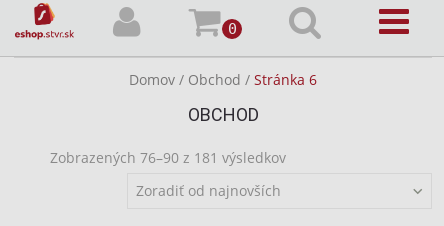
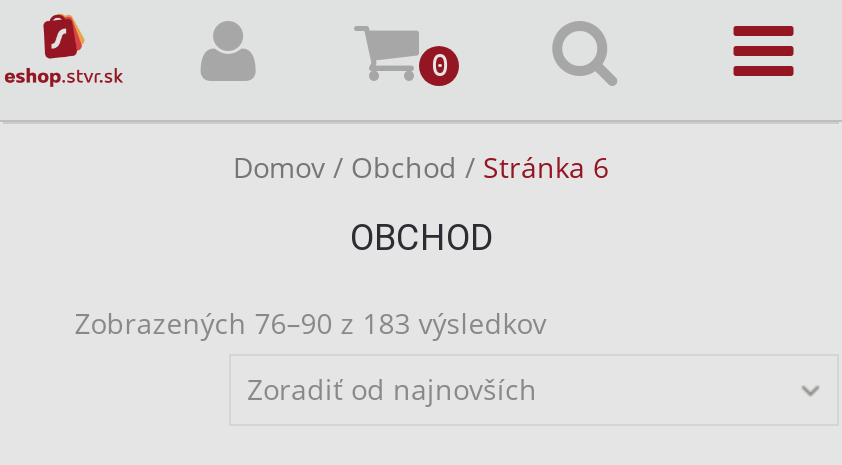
- Zobrazených 76–90 z 181 výsledkov
+ Zobrazených 76–90 z 183 výsledkov
